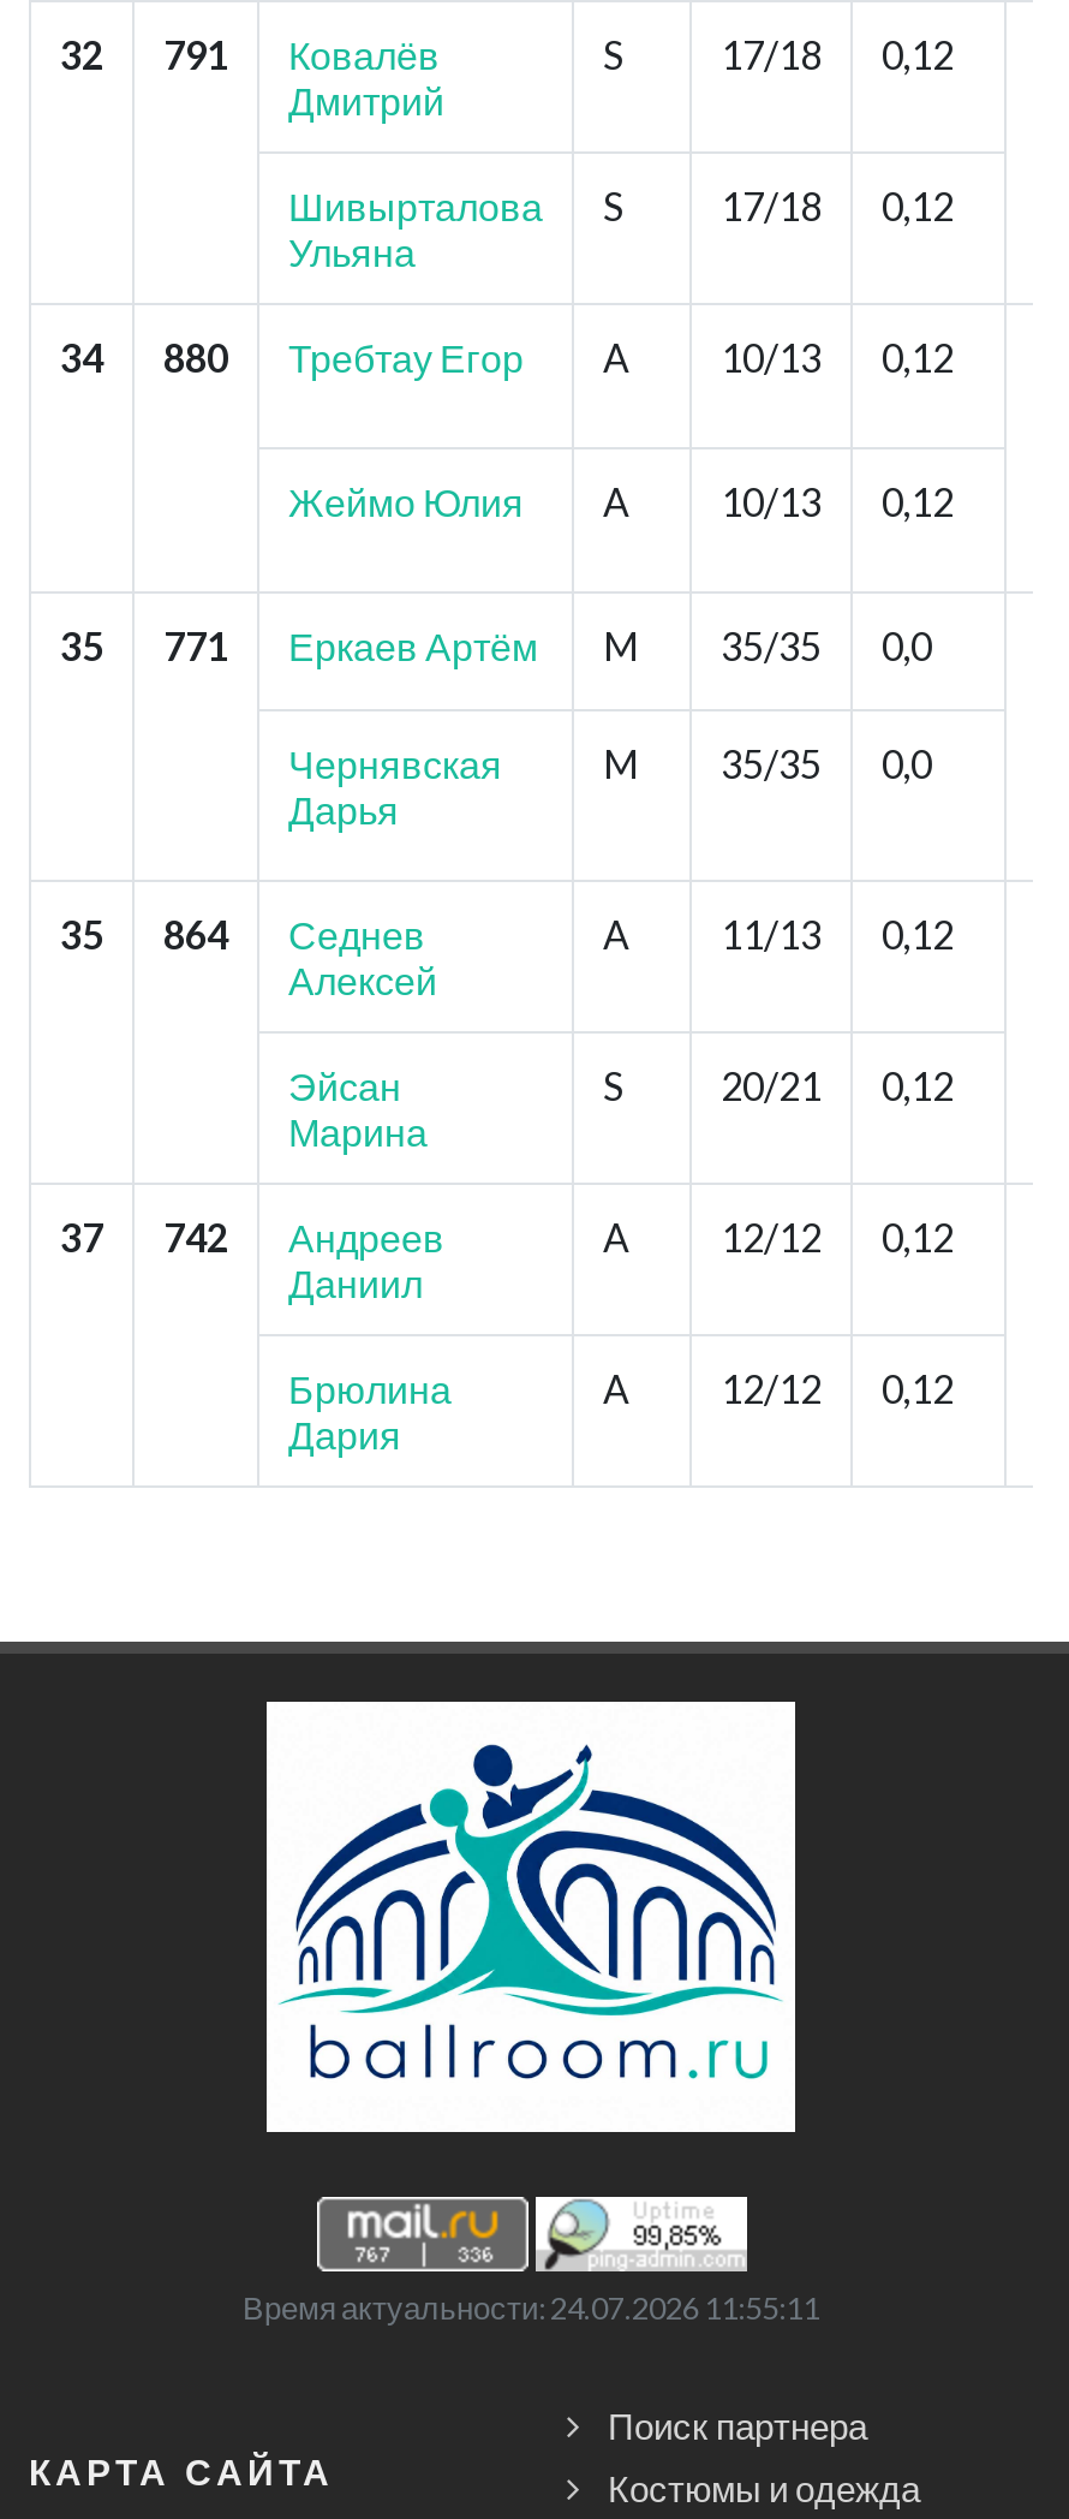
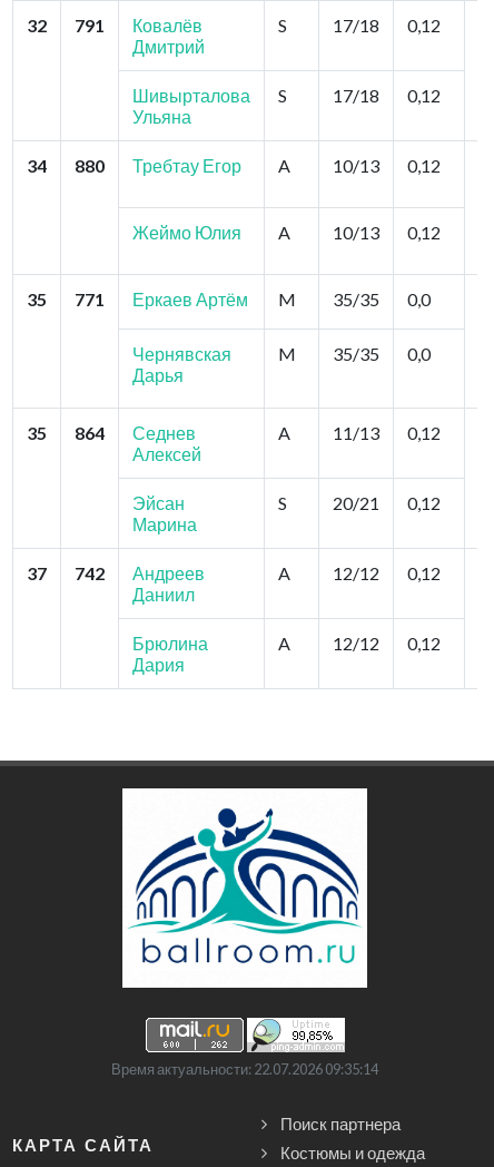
- Время актуальности: 24.07.2026 11:55:11
+ Время актуальности: 22.07.2026 09:35:14
